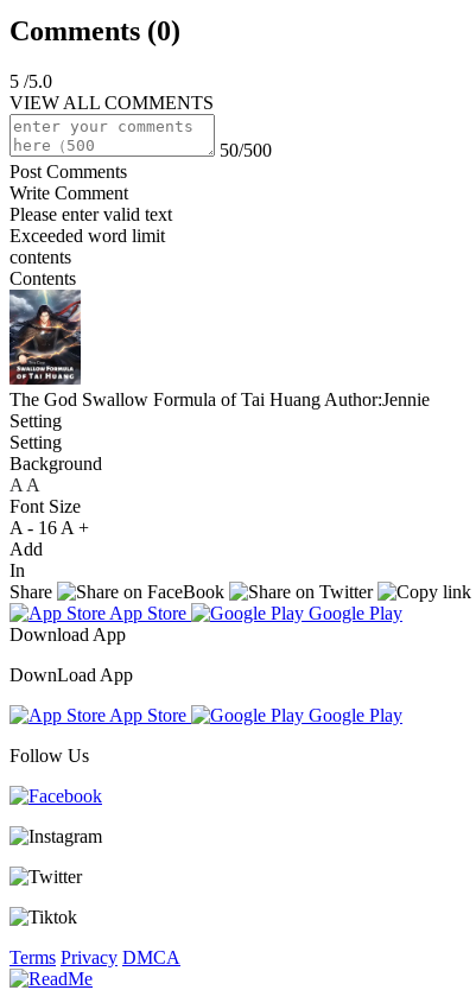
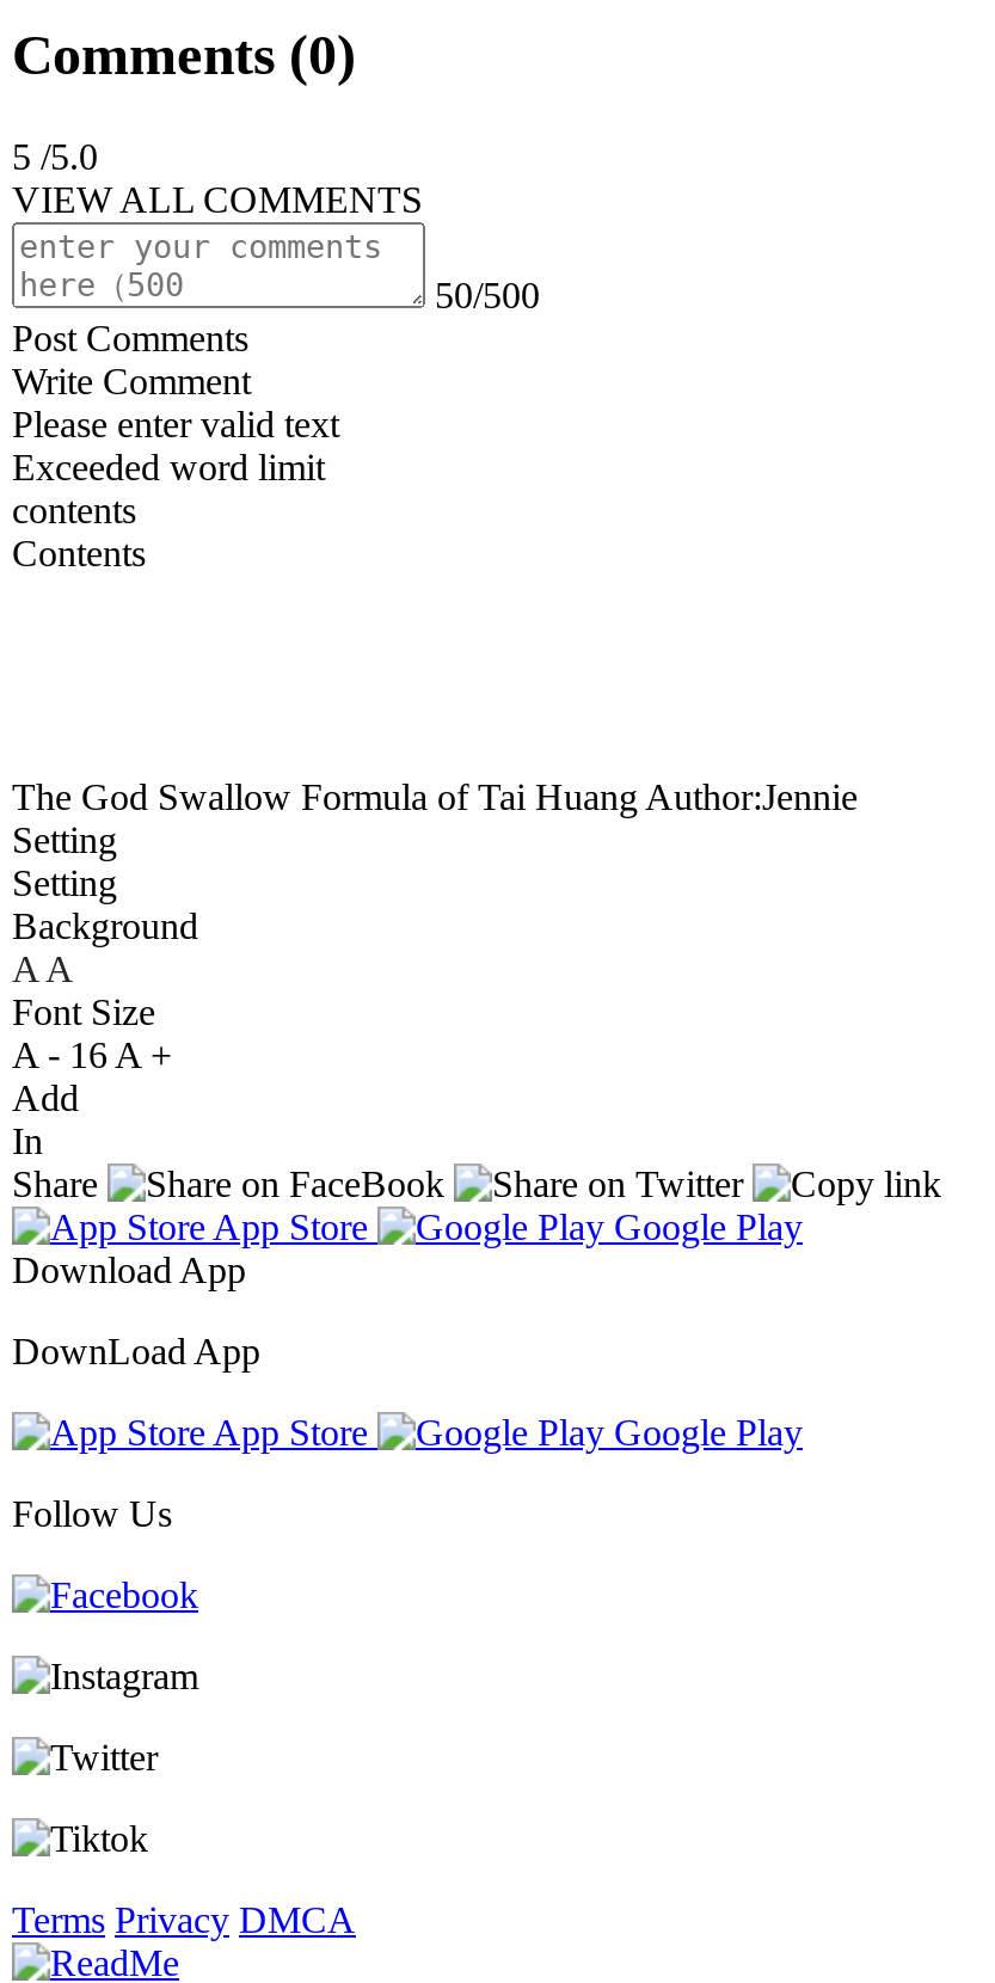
- [image]
